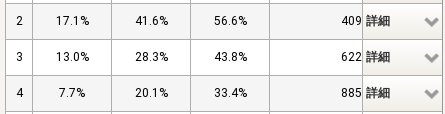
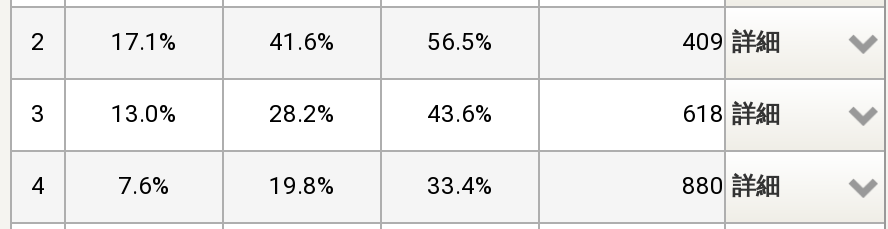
- 56.6%
+ 56.5%

- 28.3%
+ 28.2%

- 43.8%
+ 43.6%

- 622 詳細
+ 618 詳細

- 7.7%
+ 7.6%

- 20.1%
+ 19.8%

- 885 詳細
+ 880 詳細
